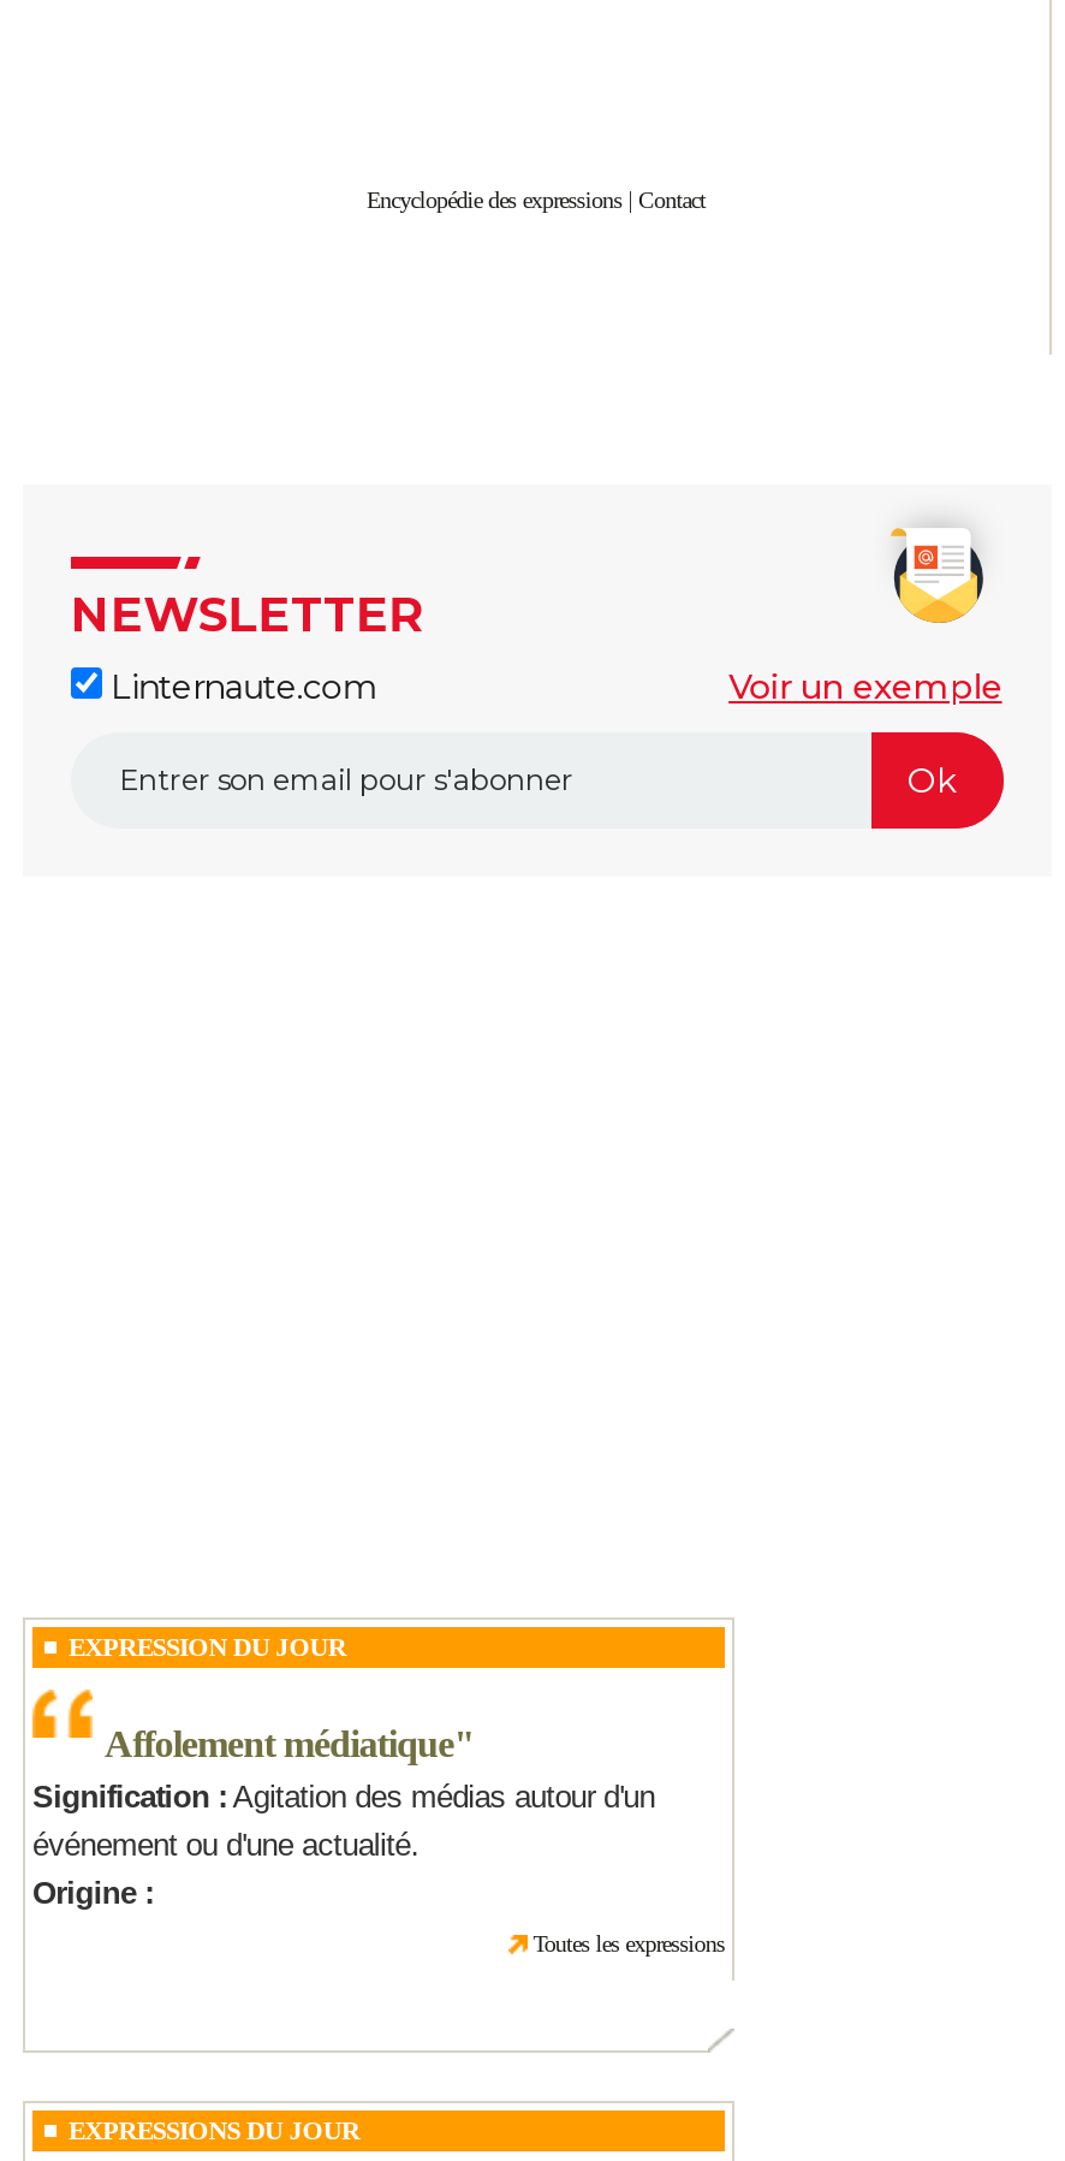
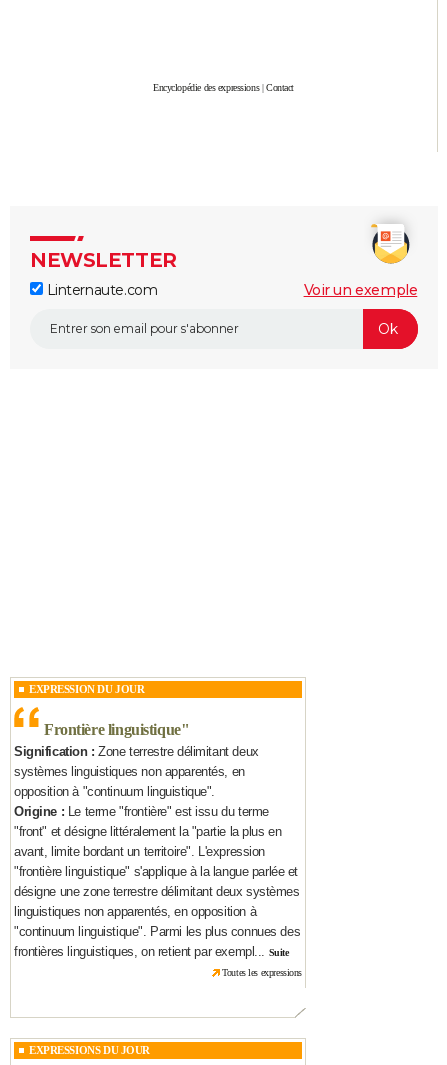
- Affolement médiatique"
- Signification : Agitation des médias autour d'un
- événement ou d'une actualité.
- Origine :
+ Frontière linguistique"
+ Signification : Zone terrestre délimitant deux
+ systèmes linguistiques non apparentés, en
+ opposition à "continuum linguistique".
+ Origine : Le terme "frontière" est issu du terme
+ "front" et désigne littéralement la "partie la plus en
+ avant, limite bordant un territoire". L'expression
+ "frontière linguistique" s'applique à la langue parlée et
+ désigne une zone terrestre délimitant deux systèmes
+ linguistiques non apparentés, en opposition à
+ "continuum linguistique". Parmi les plus connues des
+ frontières linguistiques, on retient par exempl... Suite
